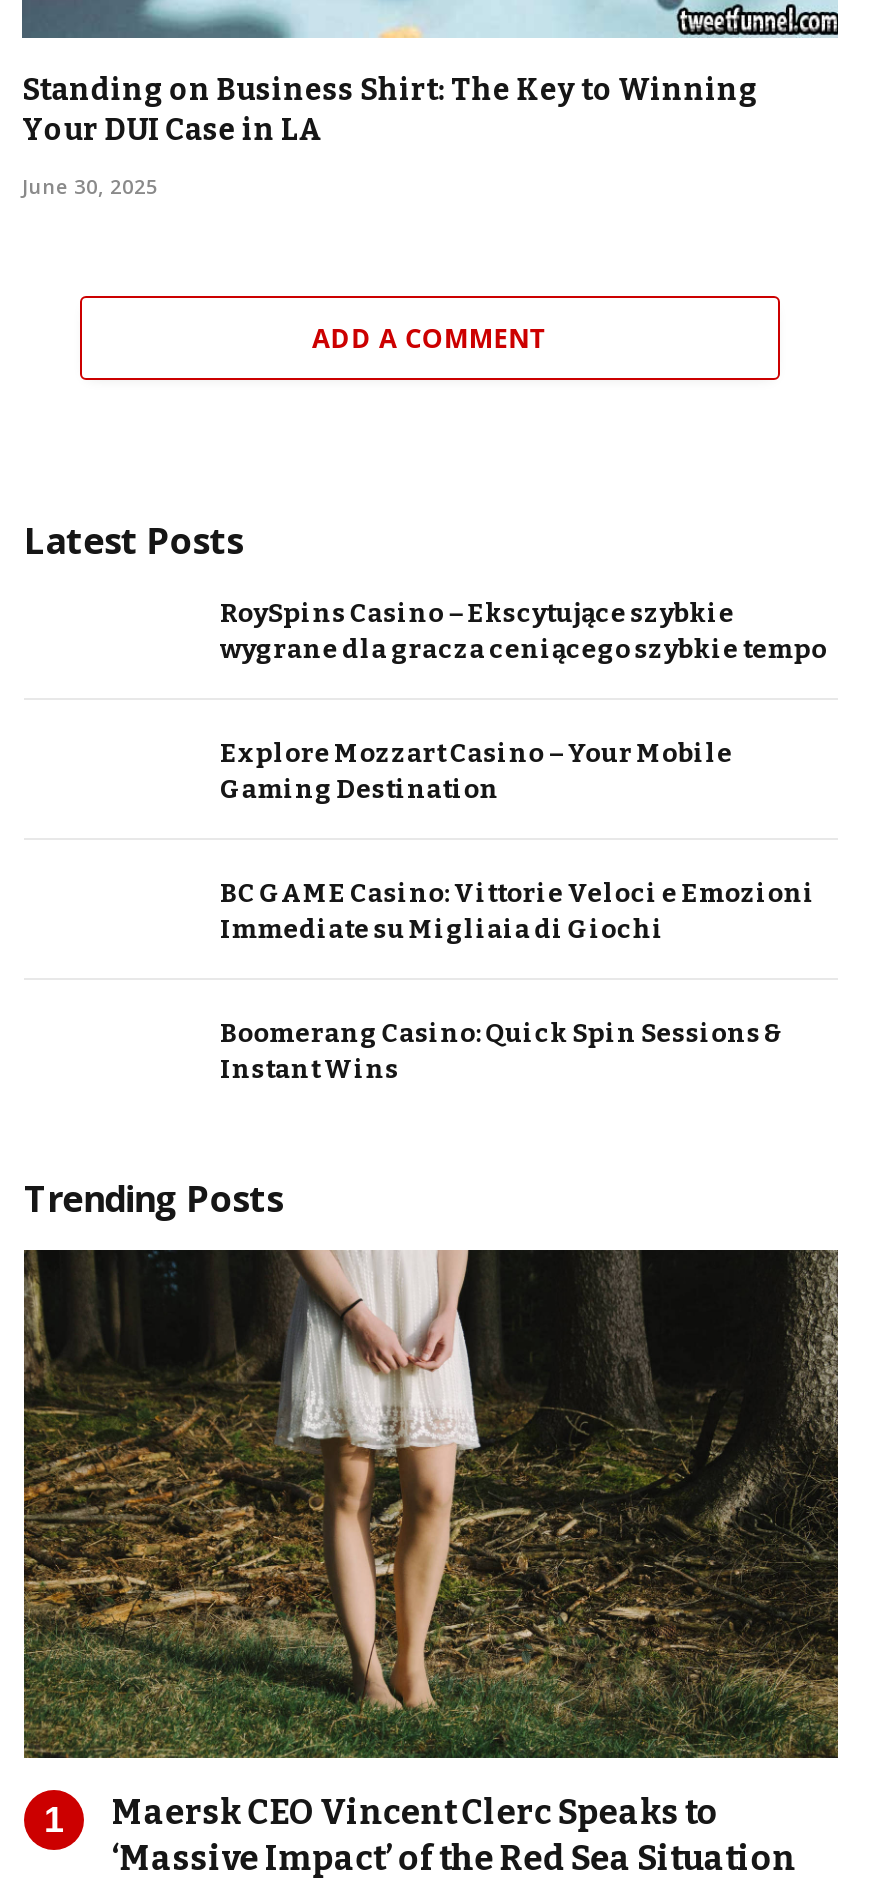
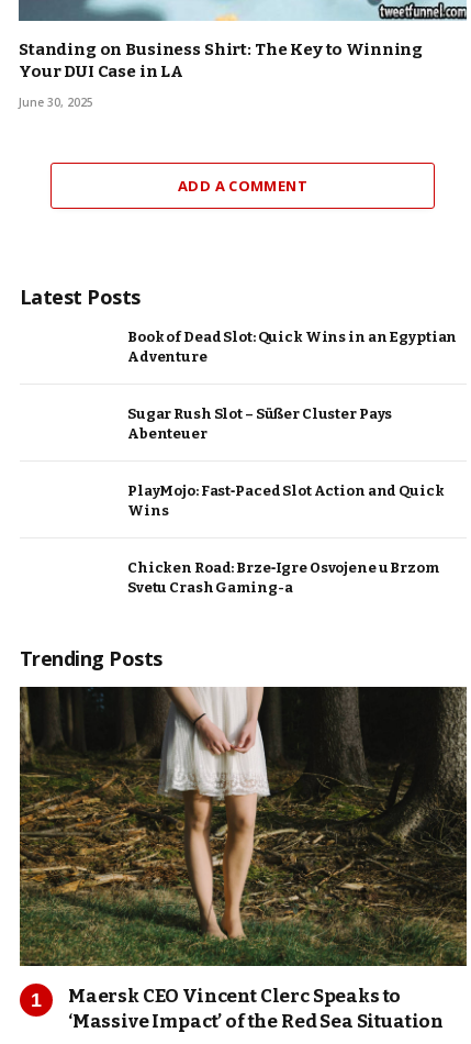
- RoySpins Casino – Ekscytujące szybkie
- wygrane dla gracza ceniącego szybkie tempo
+ Book of Dead Slot: Quick Wins in an Egyptian
+ Adventure

- Explore Mozzart Casino – Your Mobile
- Gaming Destination
+ Sugar Rush Slot – Süßer Cluster Pays
+ Abenteuer

- BC GAME Casino: Vittorie Veloci e Emozioni
- Immediate su Migliaia di Giochi
+ PlayMojo: Fast‑Paced Slot Action and Quick
+ Wins

- Boomerang Casino: Quick Spin Sessions &
- Instant Wins
+ Chicken Road: Brze‑Igre Osvojene u Brzom
+ Svetu Crash Gaming-a
